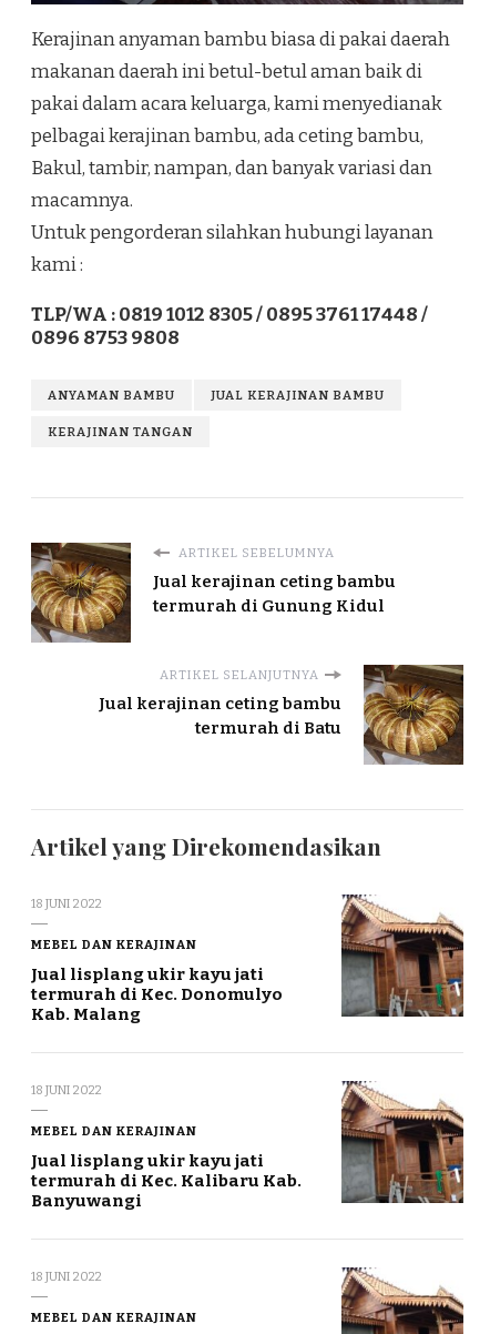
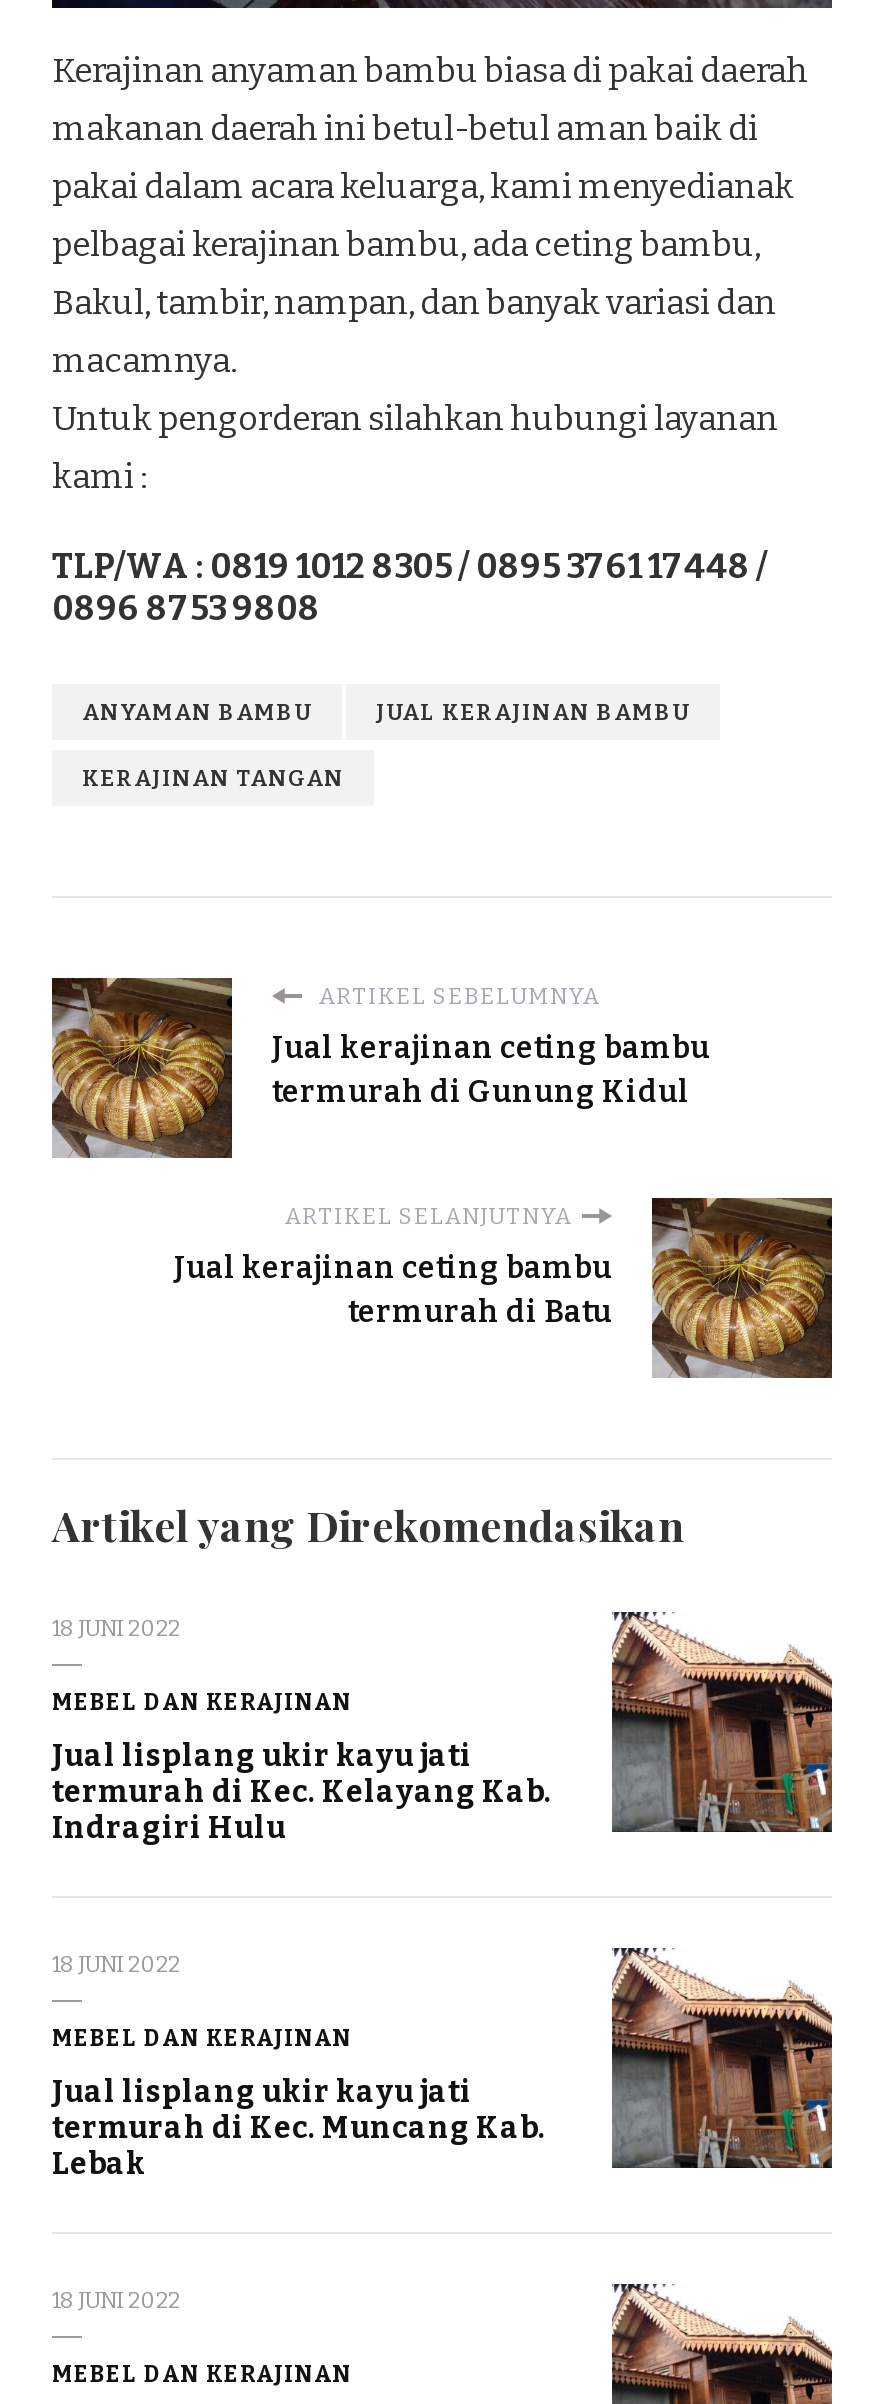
- termurah di Kec. Donomulyo
- Kab. Malang
+ termurah di Kec. Kelayang Kab.
+ Indragiri Hulu

- termurah di Kec. Kalibaru Kab.
- Banyuwangi
+ termurah di Kec. Muncang Kab.
+ Lebak
